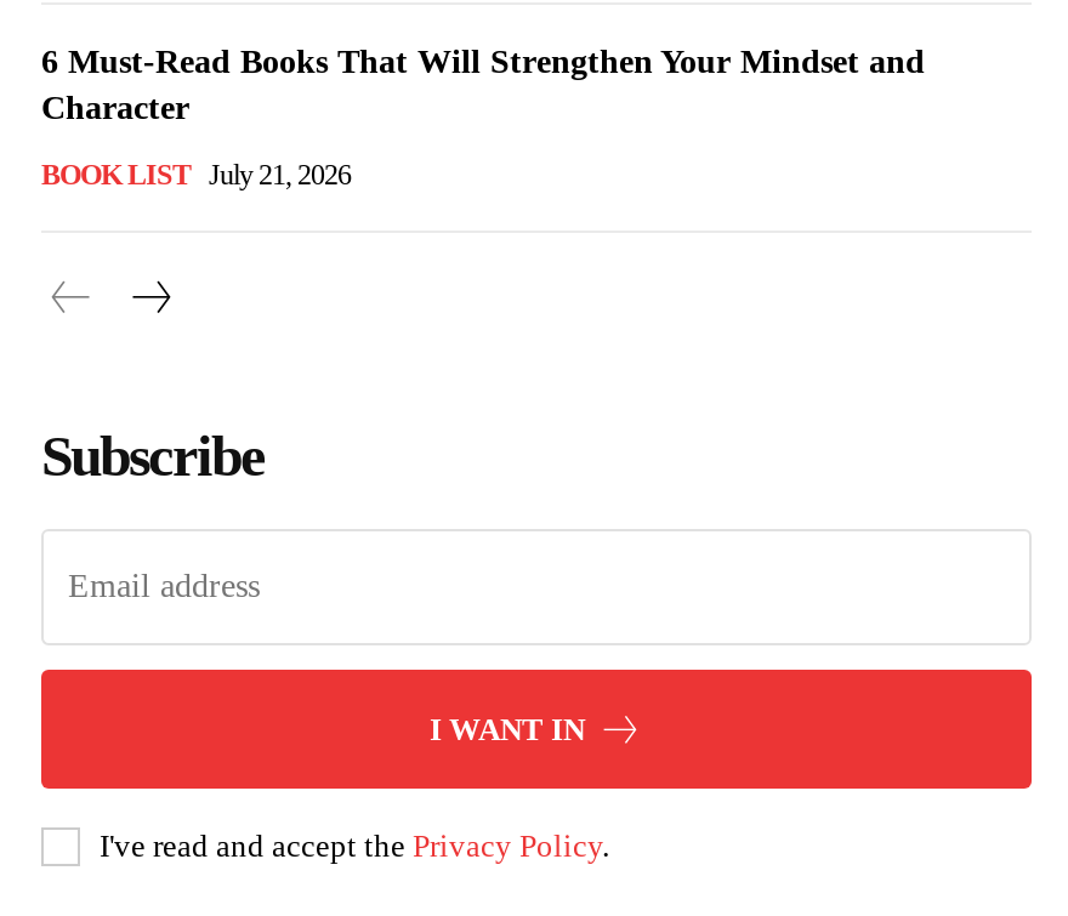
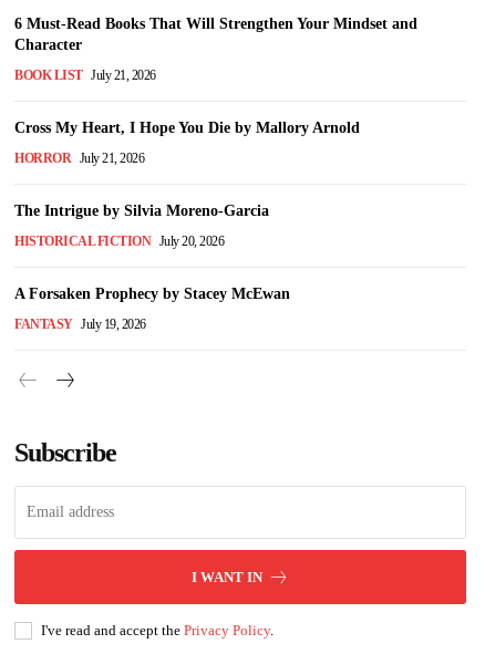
+ Cross My Heart, I Hope You Die by Mallory Arnold
+ HORROR July 21, 2026
+ The Intrigue by Silvia Moreno-Garcia
+ HISTORICAL FICTION July 20, 2026
+ A Forsaken Prophecy by Stacey McEwan
+ FANTASY July 19, 2026
